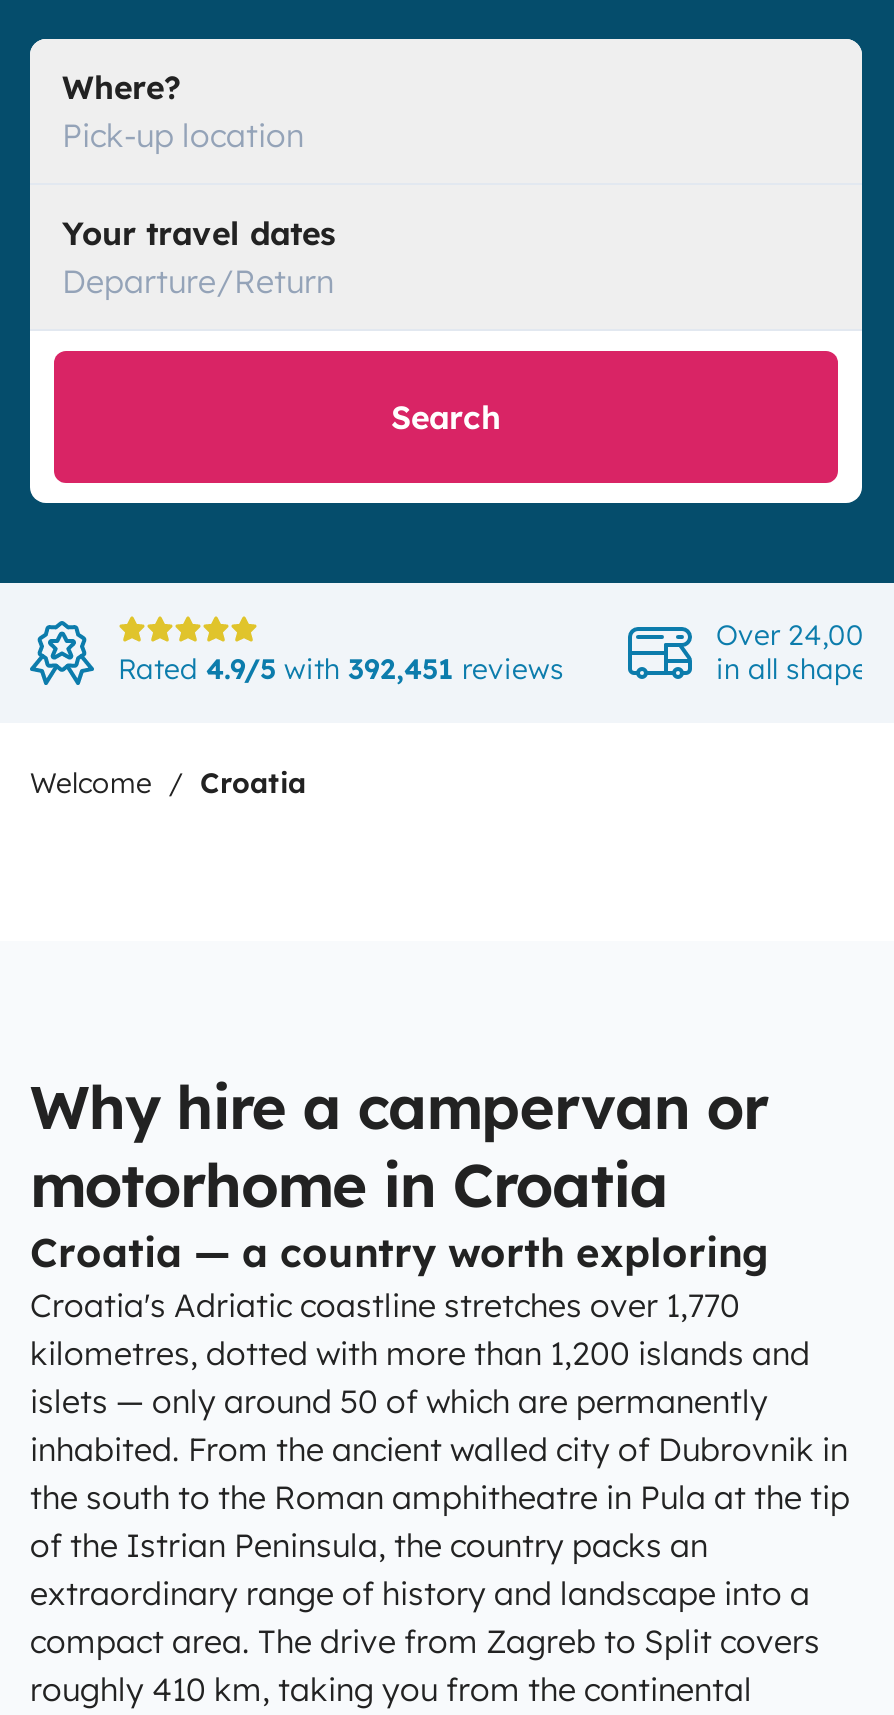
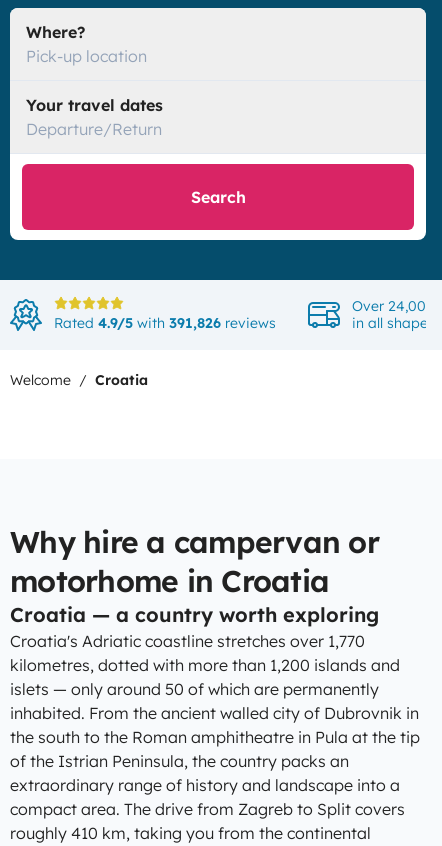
- Rated 4.9/5 with 392,451 reviews
+ Rated 4.9/5 with 391,826 reviews
